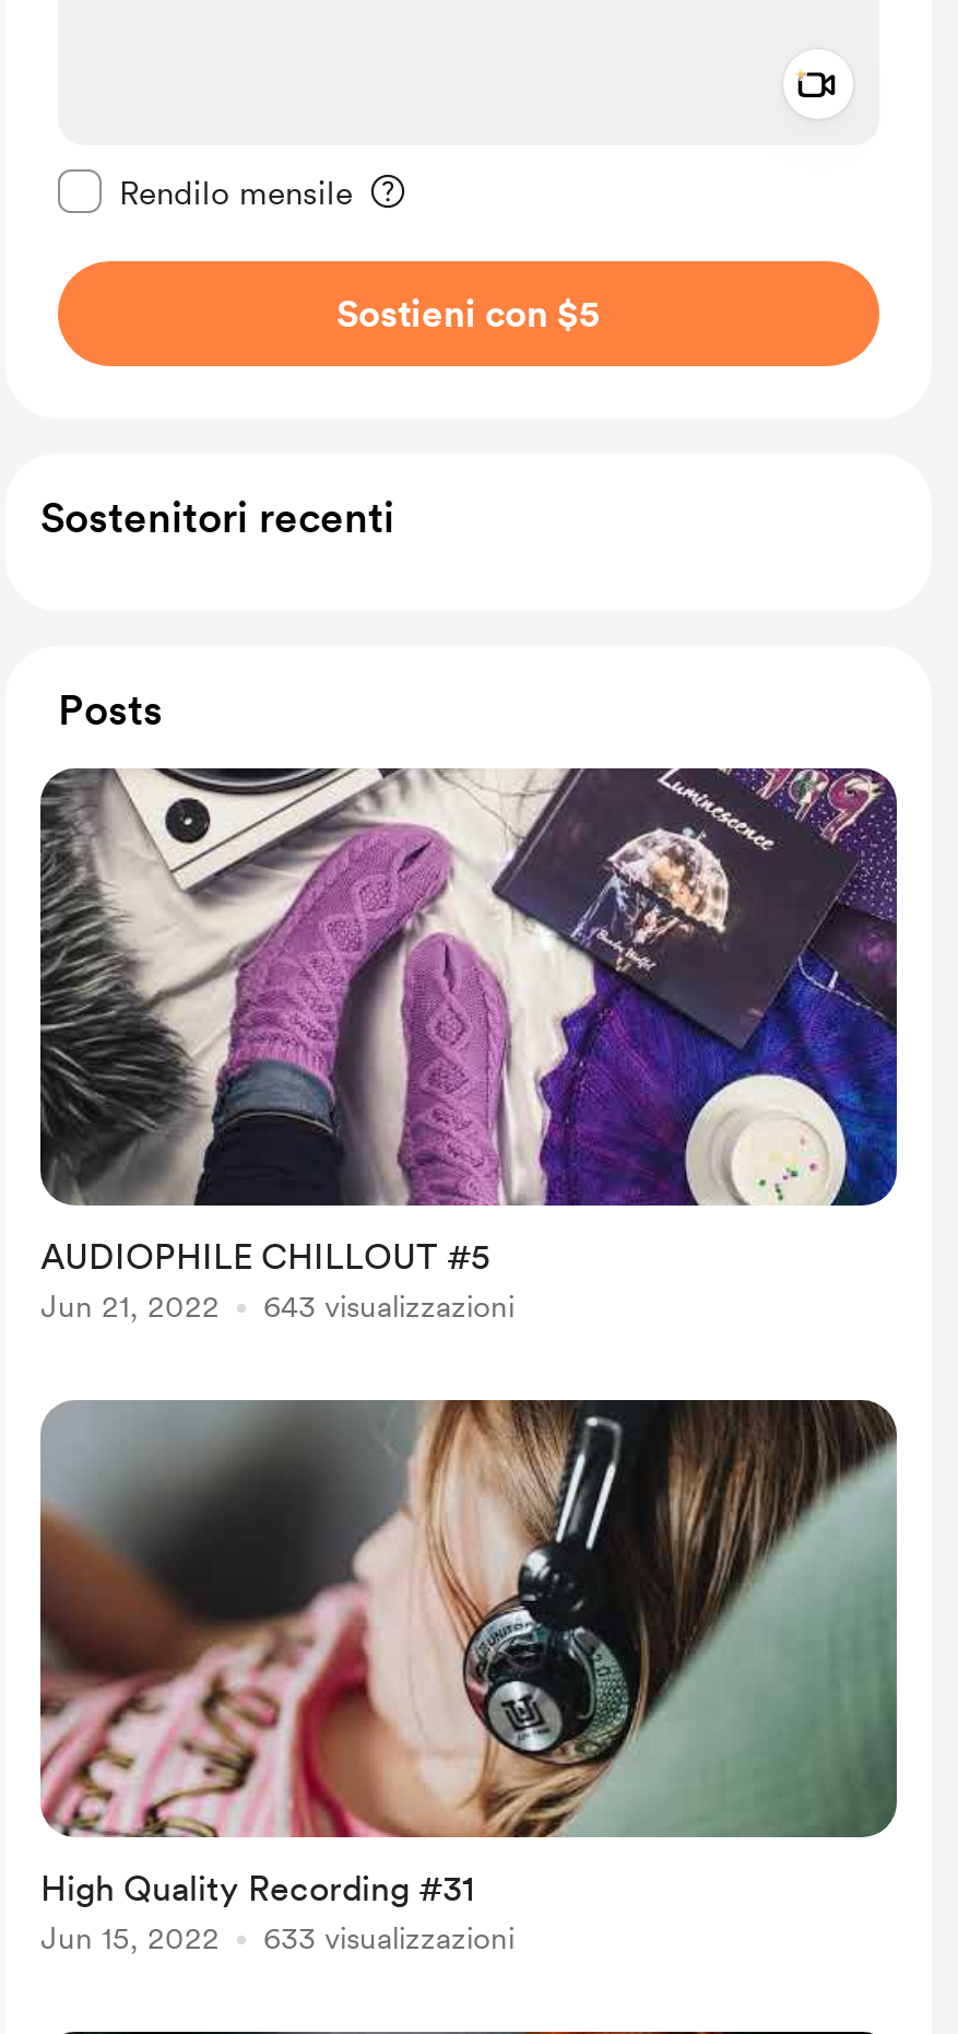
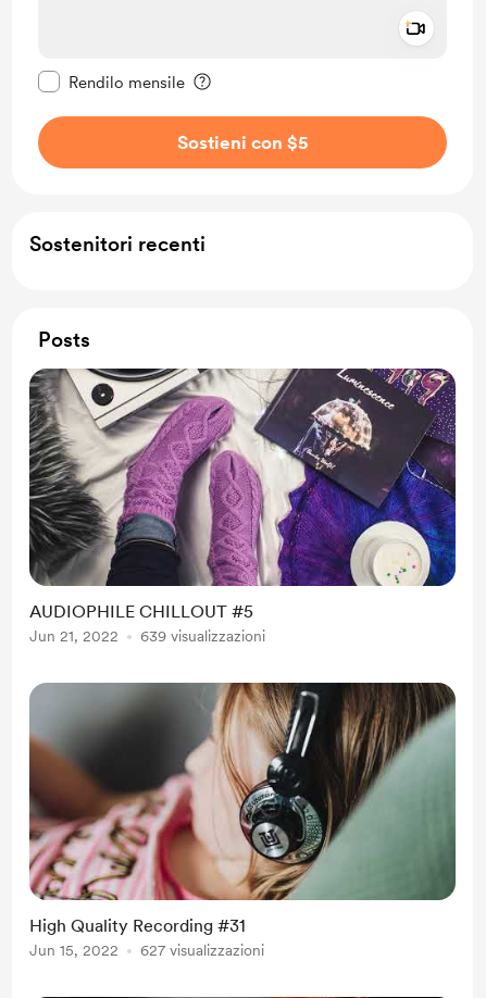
- 643 visualizzazioni
+ 639 visualizzazioni

- 633 visualizzazioni
+ 627 visualizzazioni
